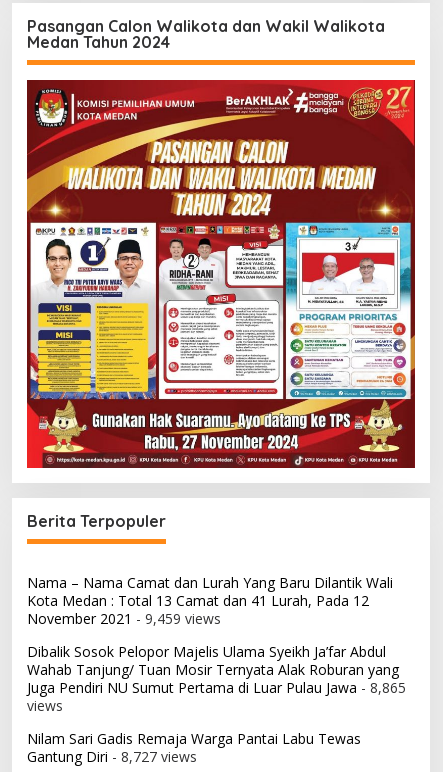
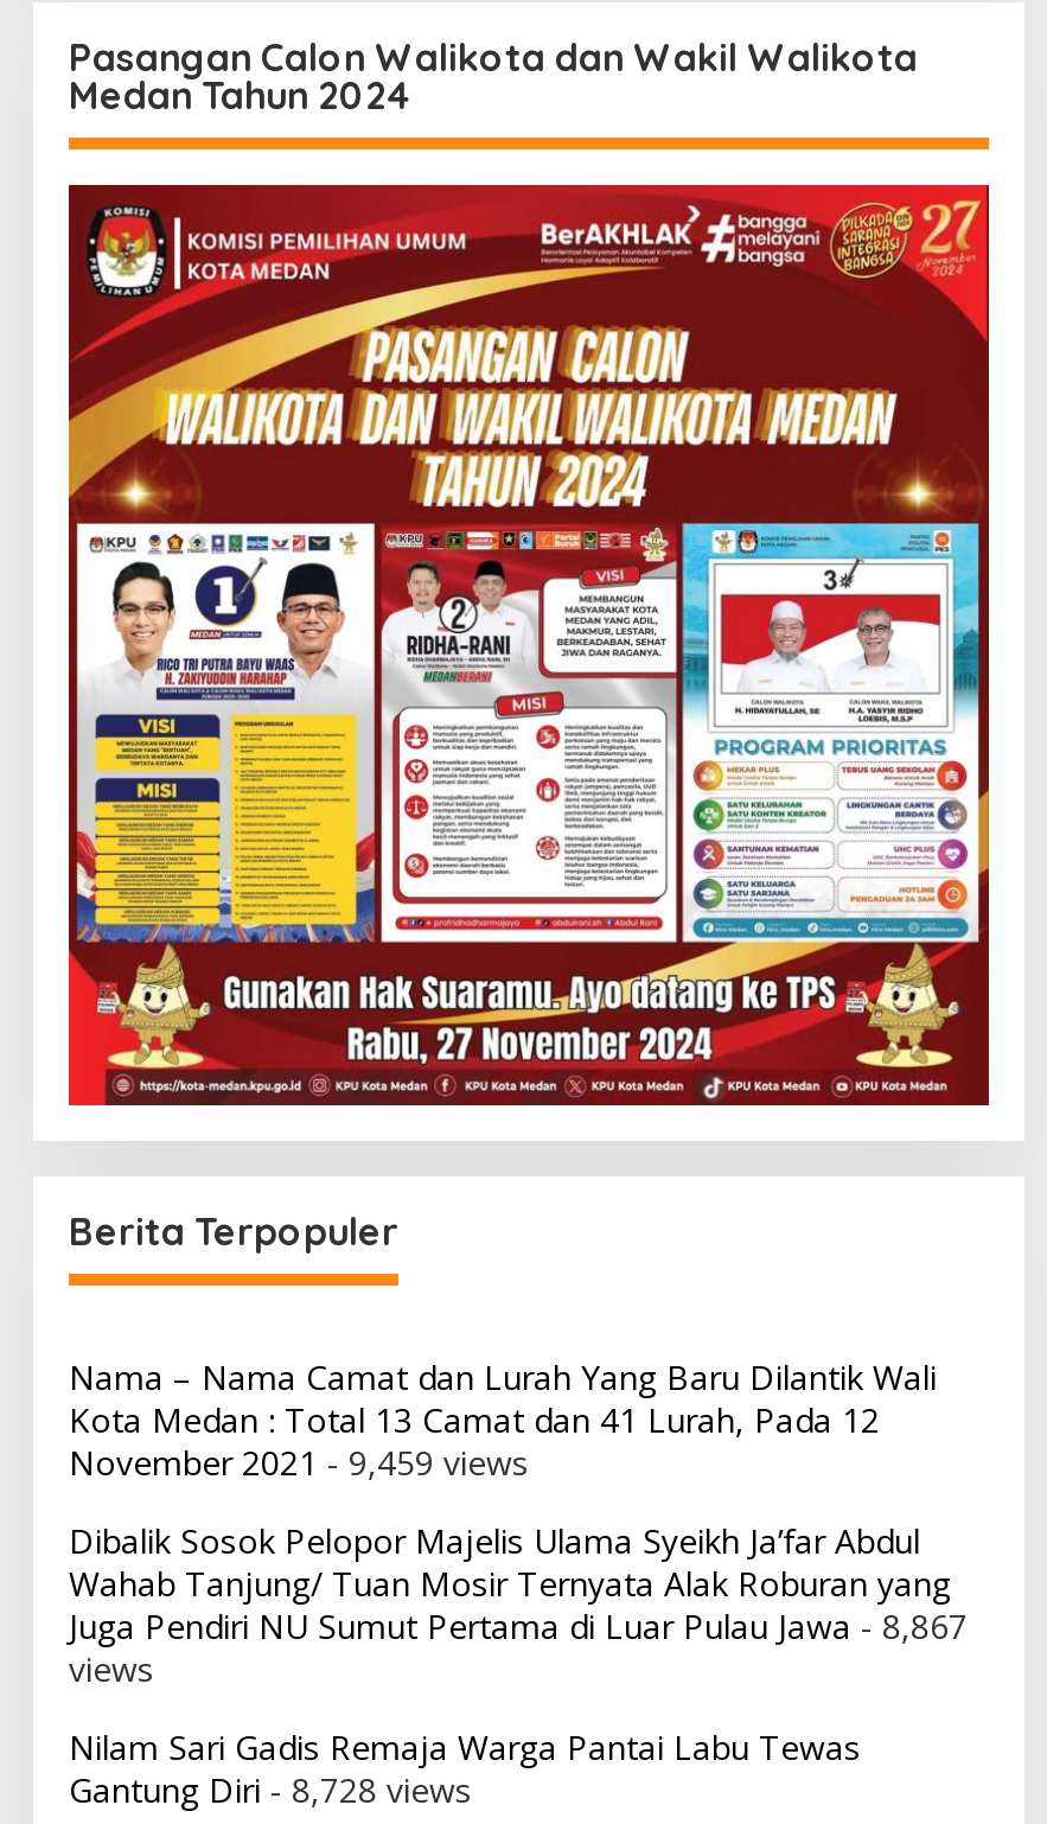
- Juga Pendiri NU Sumut Pertama di Luar Pulau Jawa - 8,865
+ Juga Pendiri NU Sumut Pertama di Luar Pulau Jawa - 8,867

- Gantung Diri - 8,727 views
+ Gantung Diri - 8,728 views
